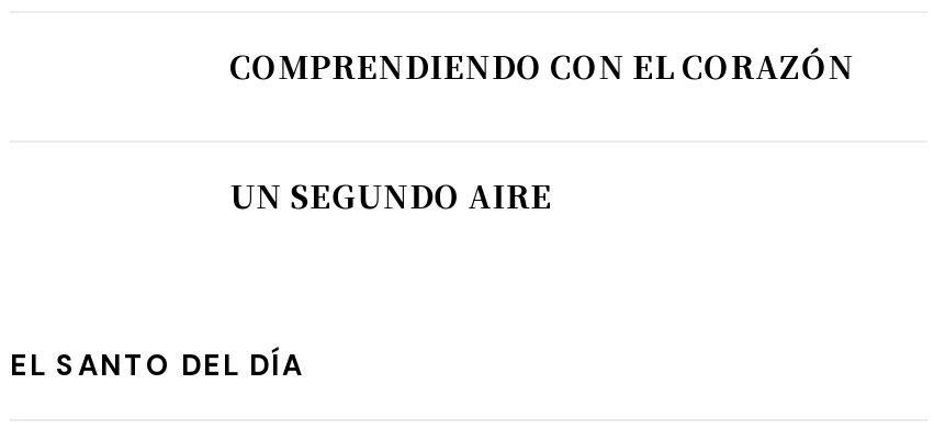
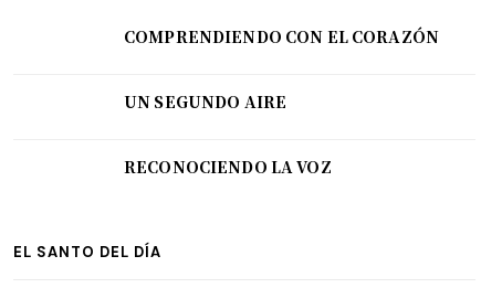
+ RECONOCIENDO LA VOZ
